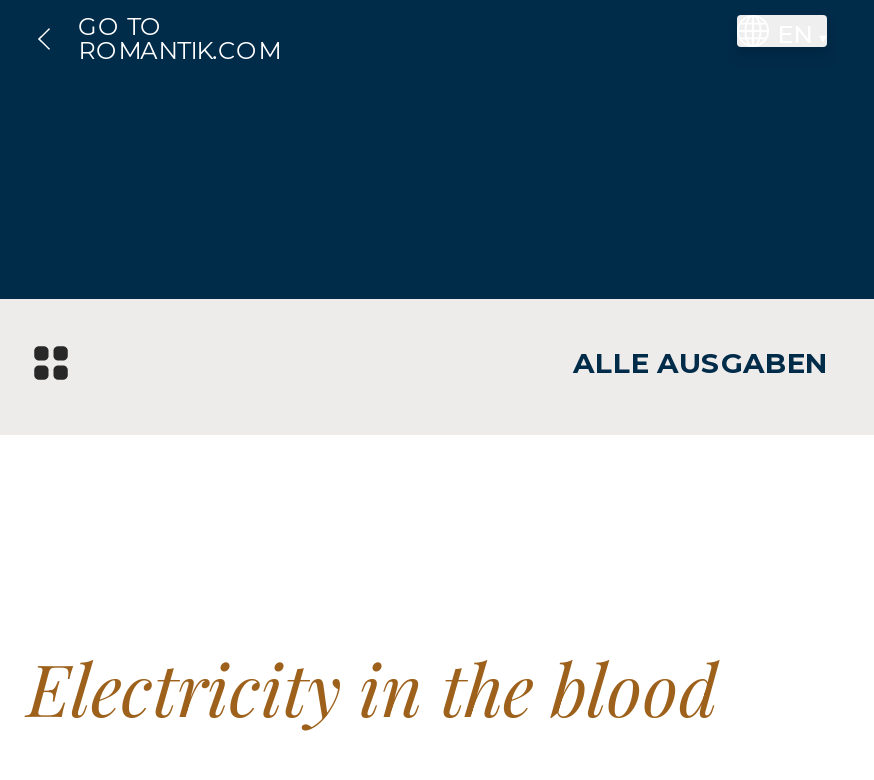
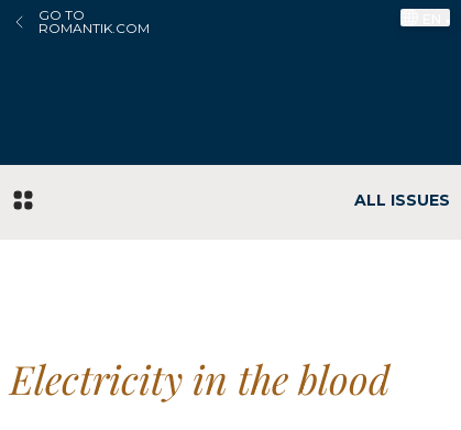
- ALLE AUSGABEN
+ ALL ISSUES
